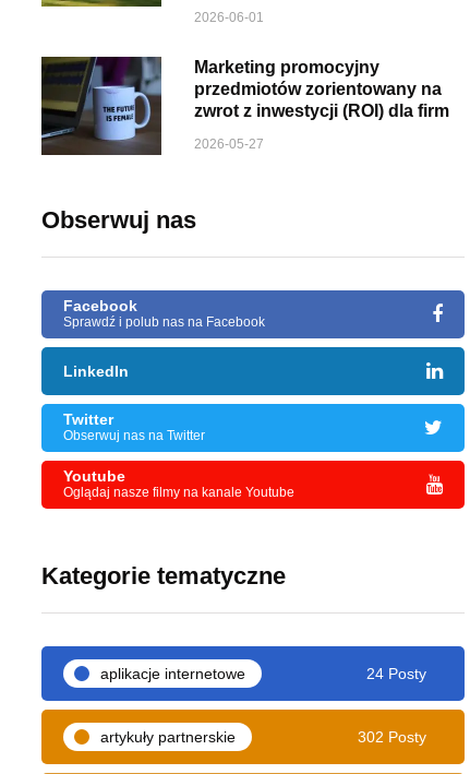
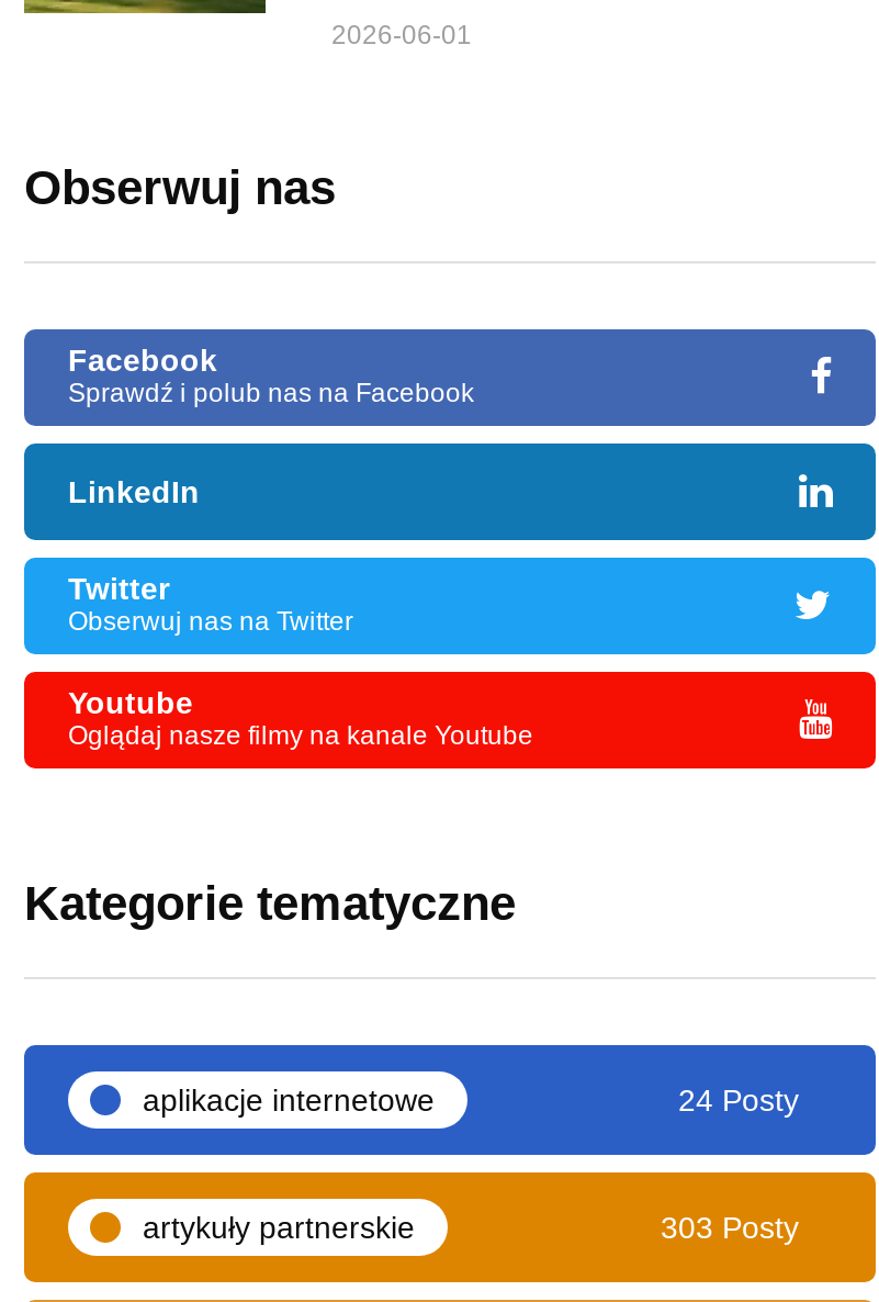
- [image]
- Marketing promocyjny
- przedmiotów zorientowany na
- zwrot z inwestycji (ROI) dla firm
- 2026-05-27

- 302 Posty
+ 303 Posty
